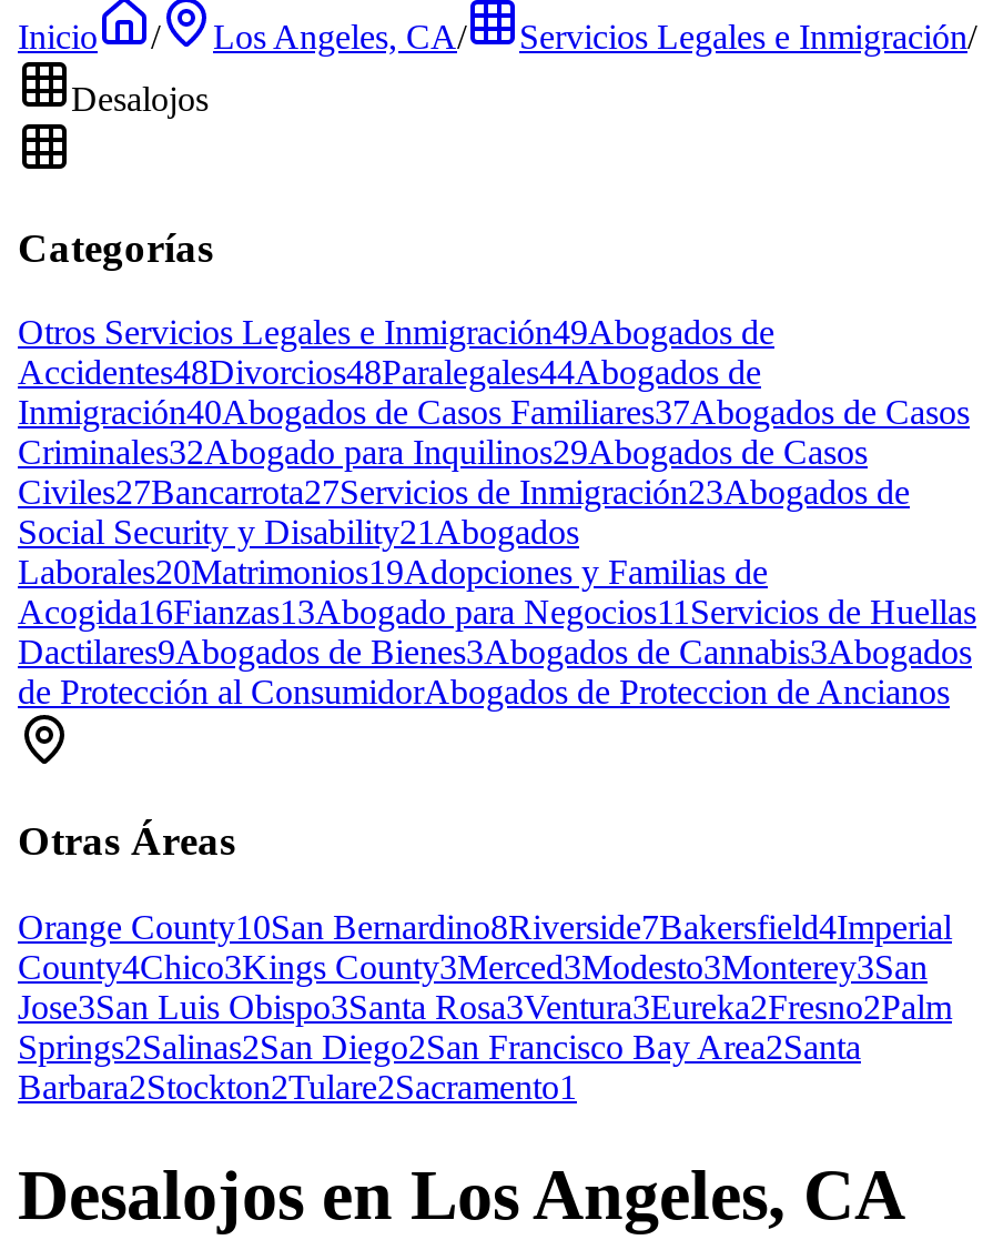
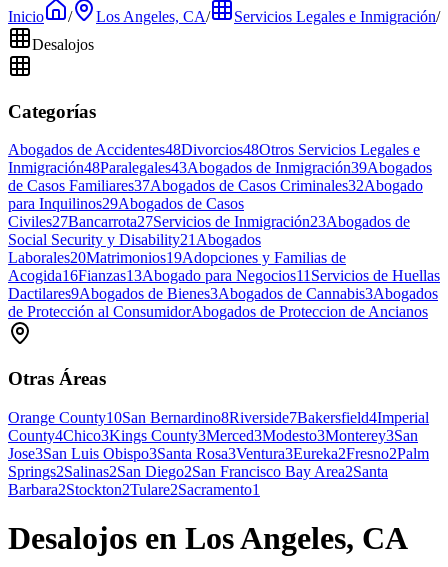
- Otros Servicios Legales e Inmigración49Abogados de
- Accidentes48Divorcios48Paralegales44Abogados de
- Inmigración40Abogados de Casos Familiares37Abogados de Casos
- Criminales32Abogado para Inquilinos29Abogados de Casos
+ Abogados de Accidentes48Divorcios48Otros Servicios Legales e
+ Inmigración48Paralegales43Abogados de Inmigración39Abogados
+ de Casos Familiares37Abogados de Casos Criminales32Abogado
+ para Inquilinos29Abogados de Casos
